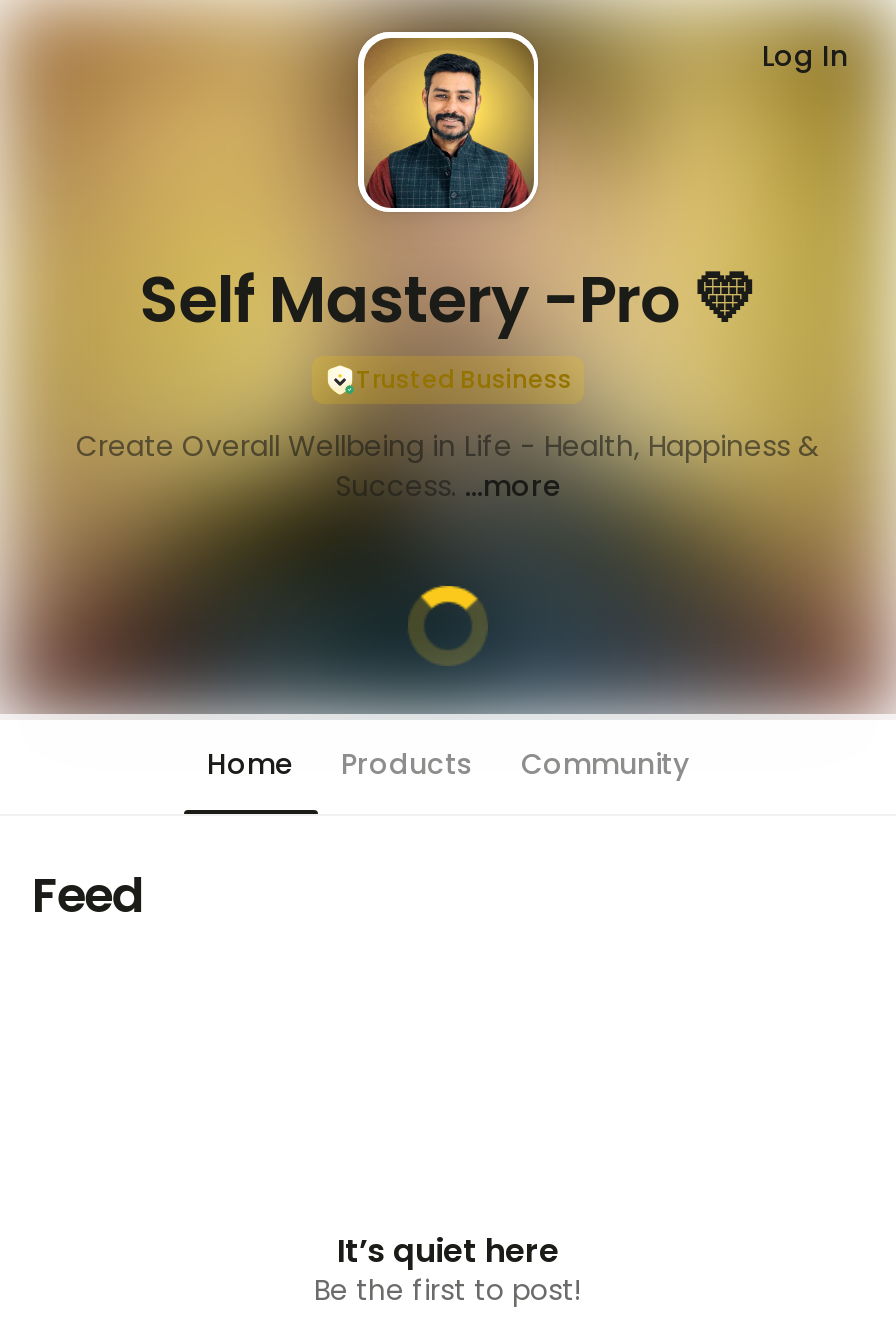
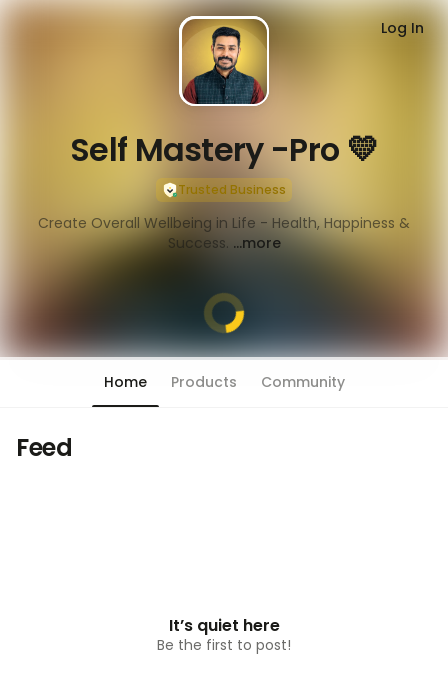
- [image]
+ [image]
